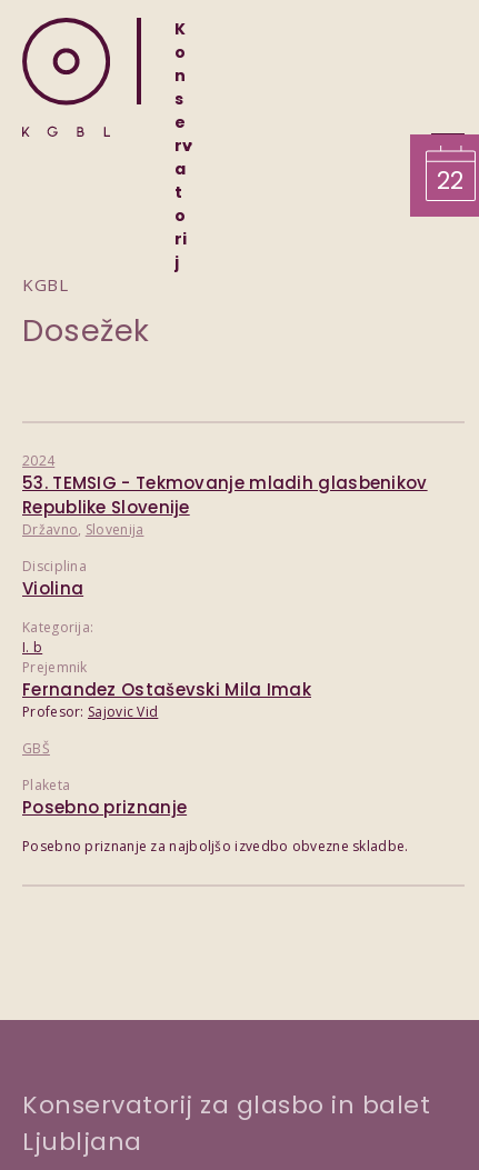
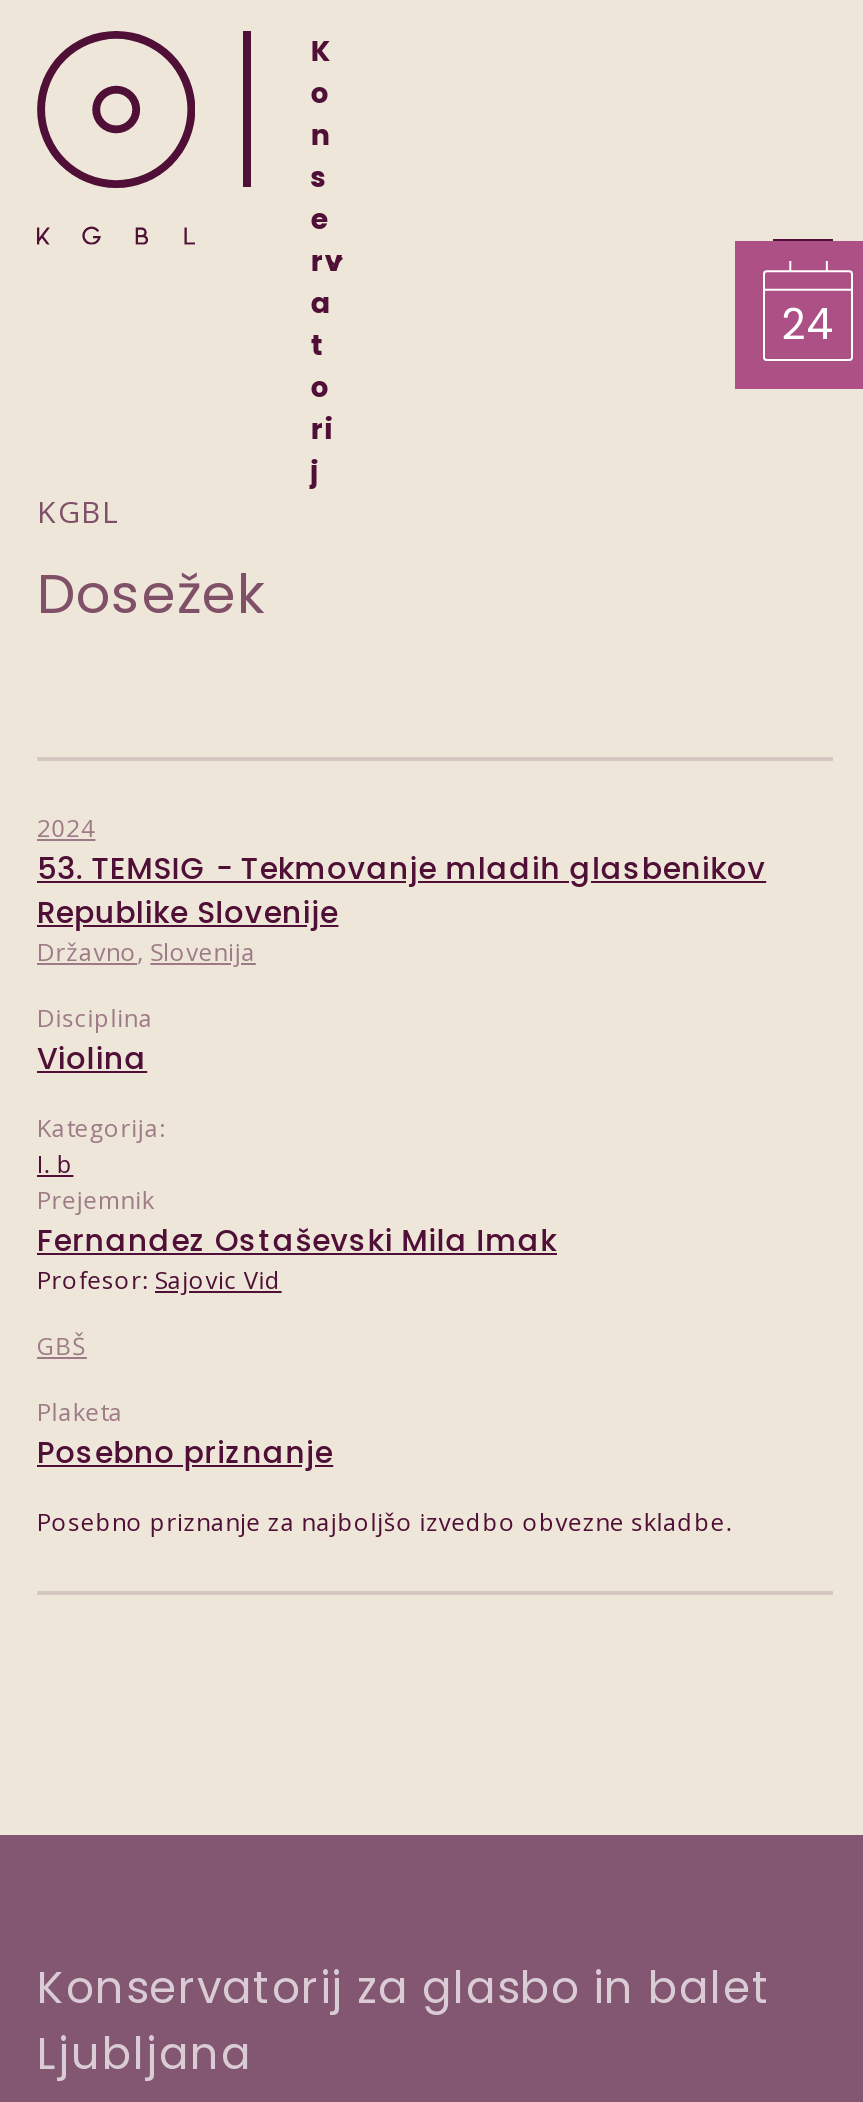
- 22
+ 24
